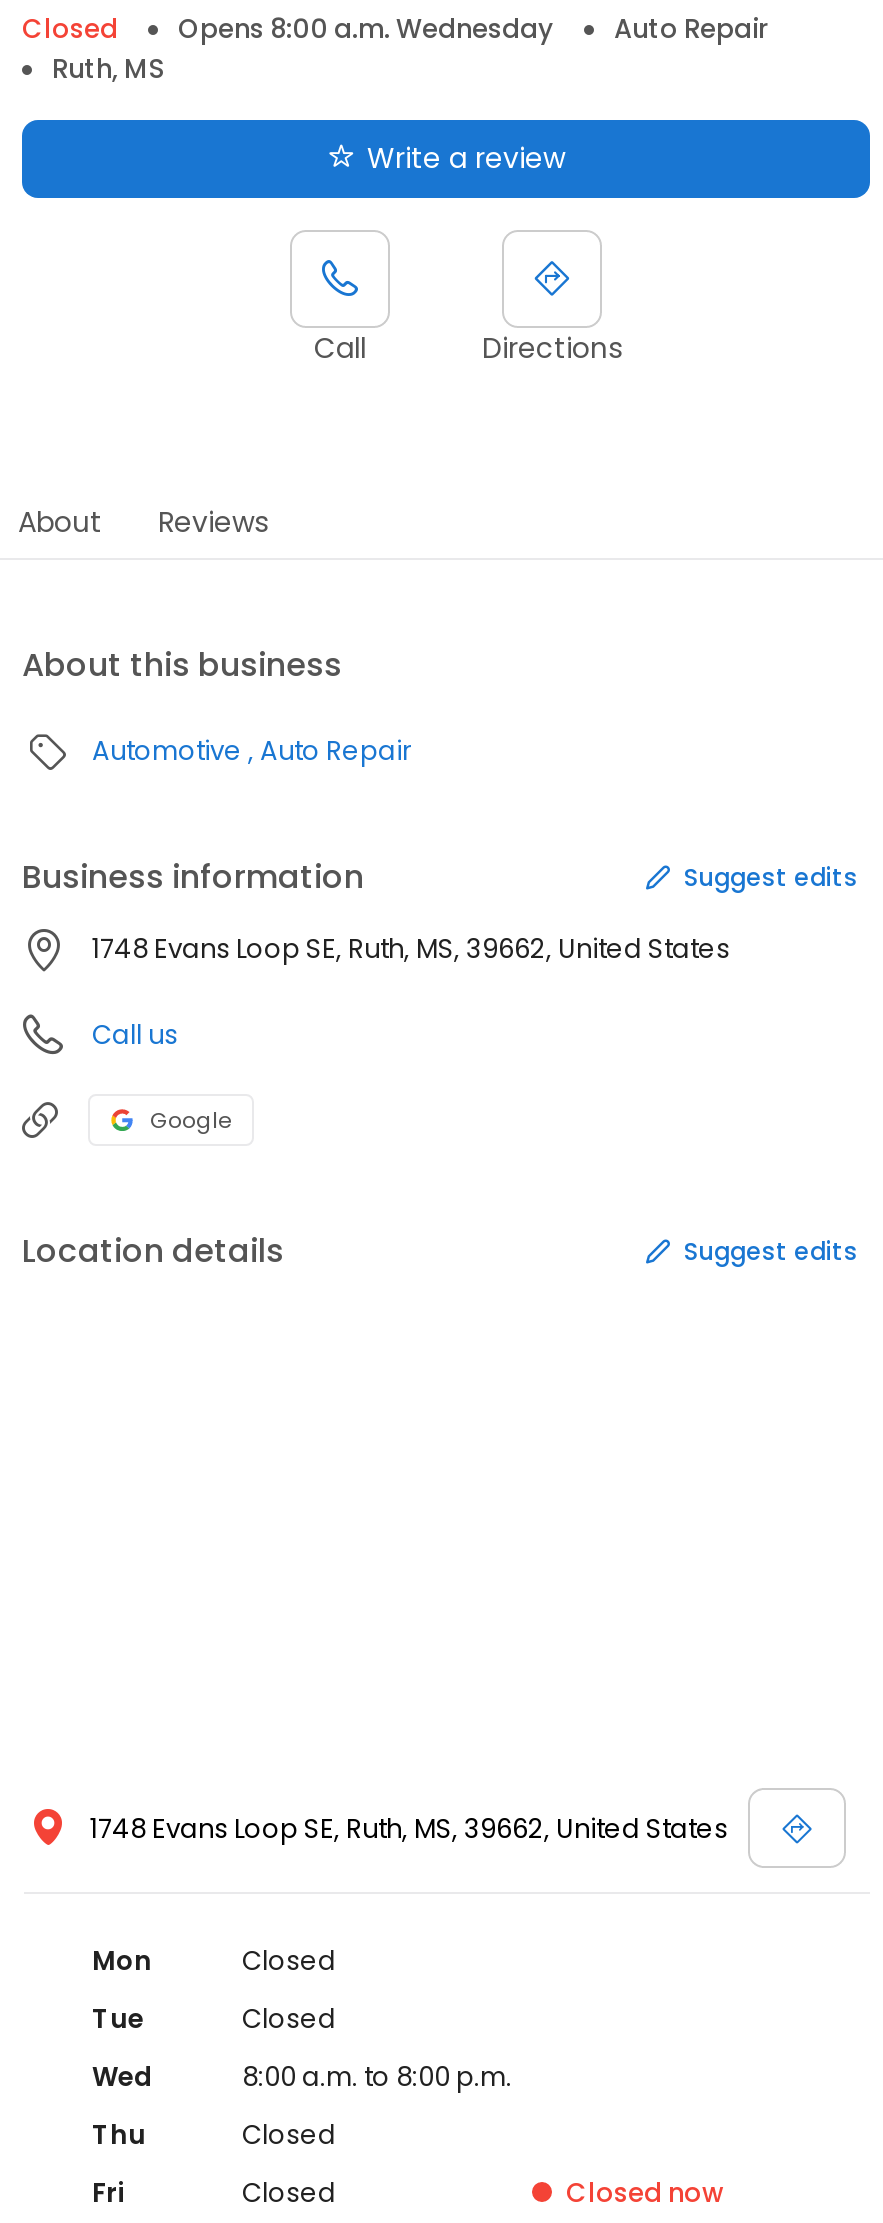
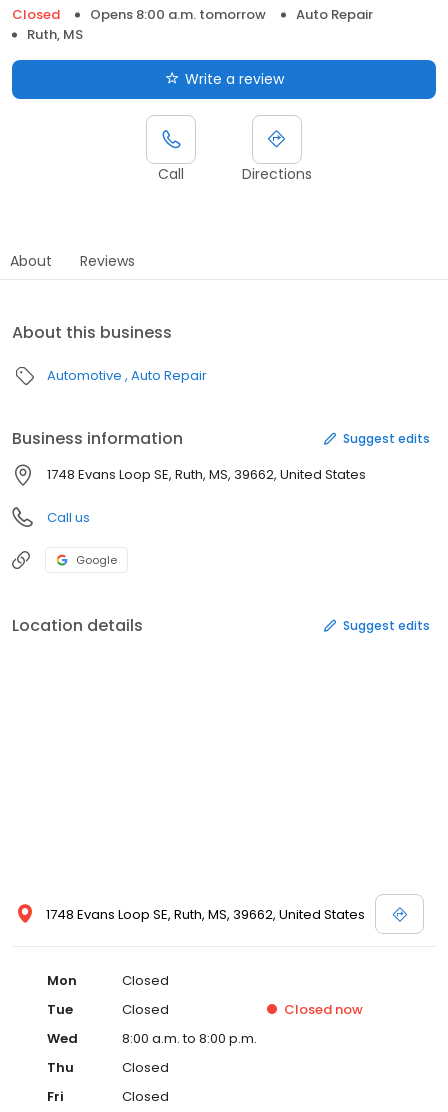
- Opens 8:00 a.m. Wednesday
+ Opens 8:00 a.m. tomorrow

moved up: Closed now
